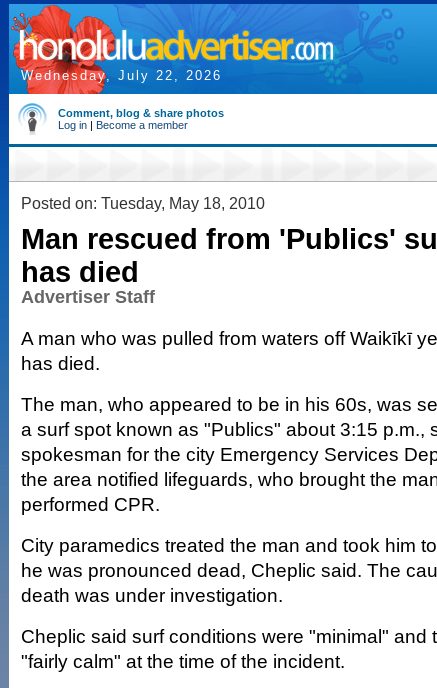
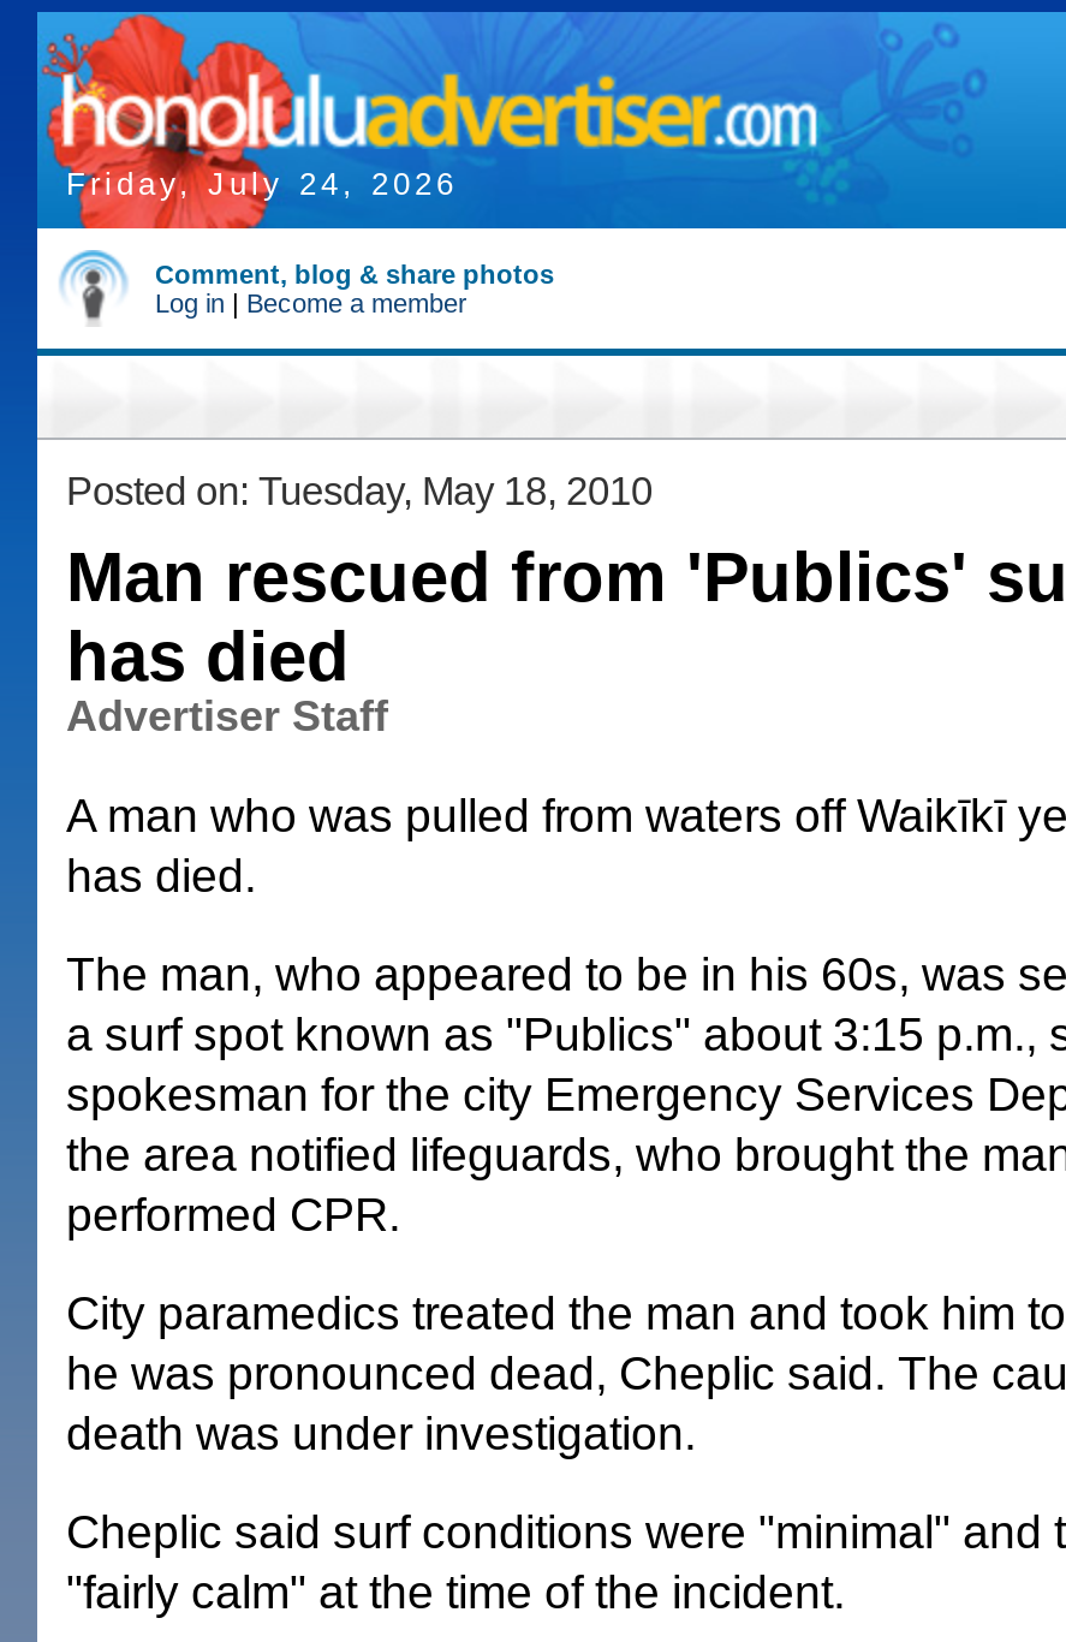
- Wednesday, July 22, 2026
+ Friday, July 24, 2026
